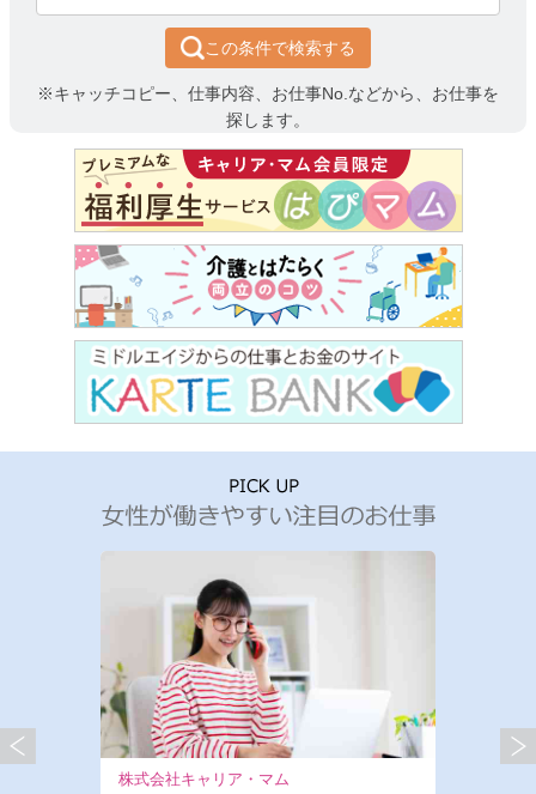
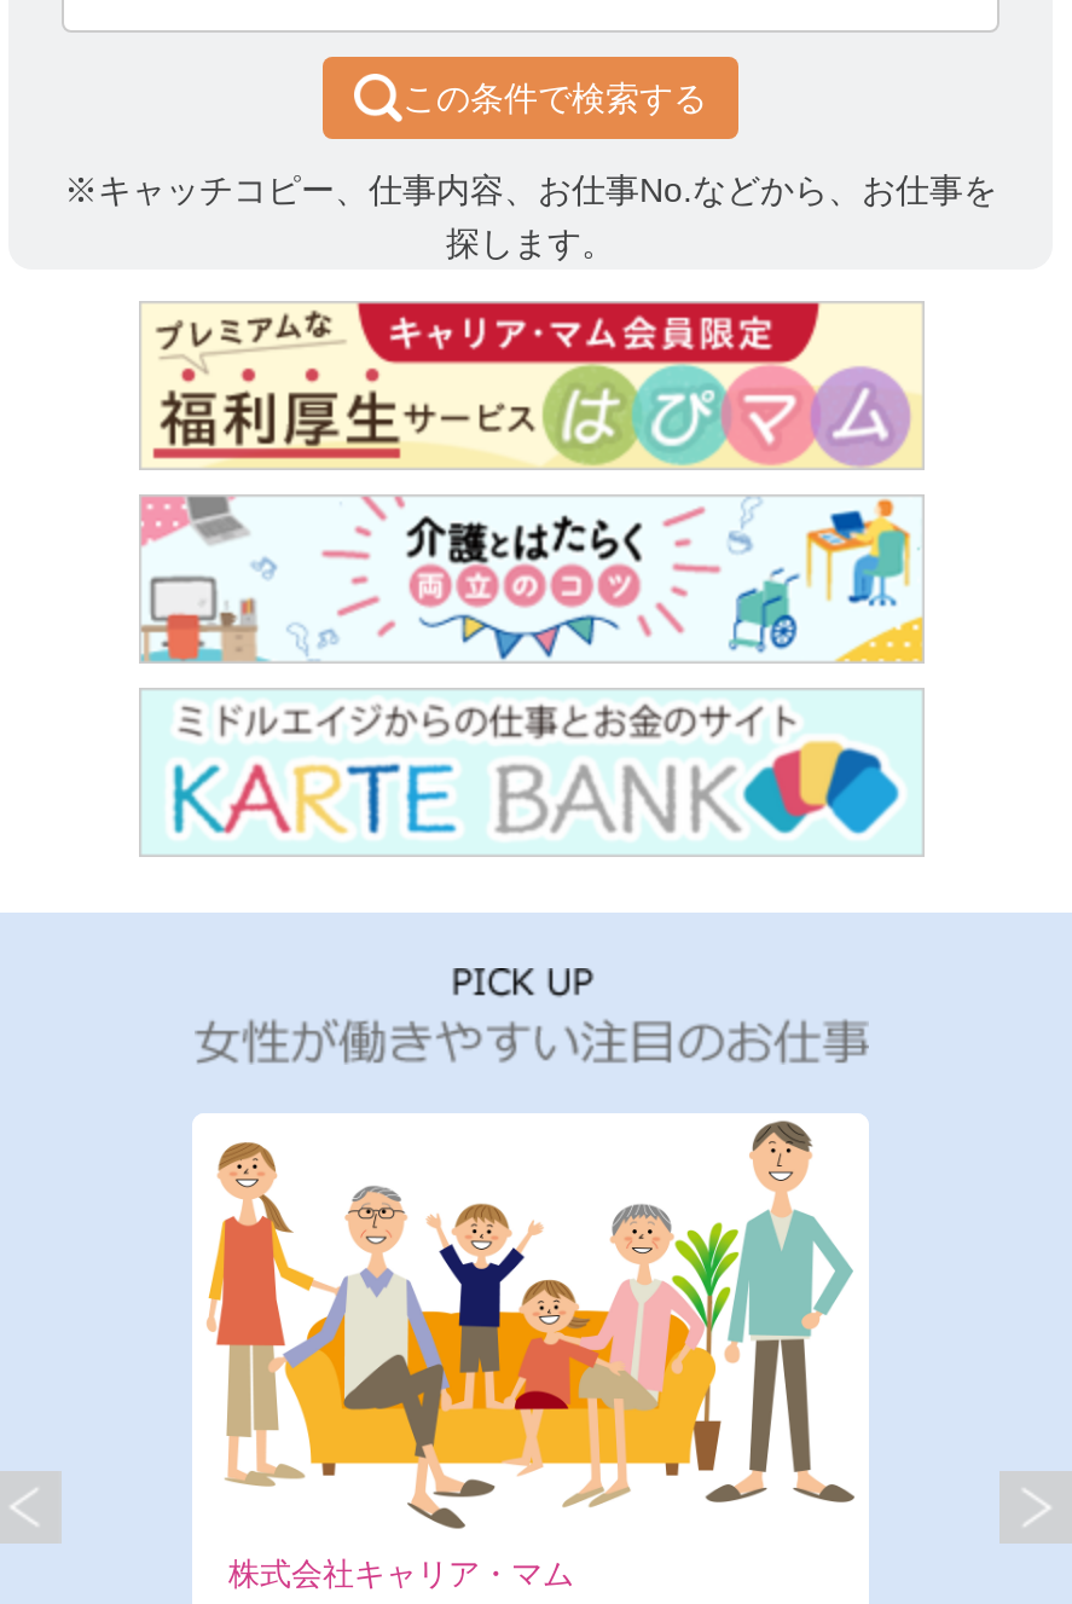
- [image]
+ [image]
